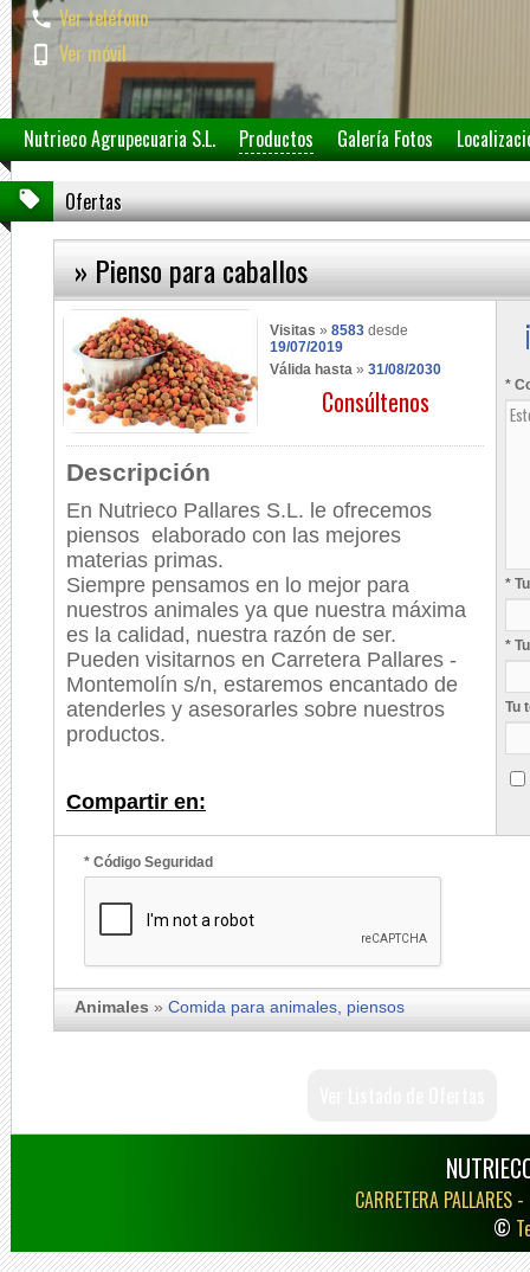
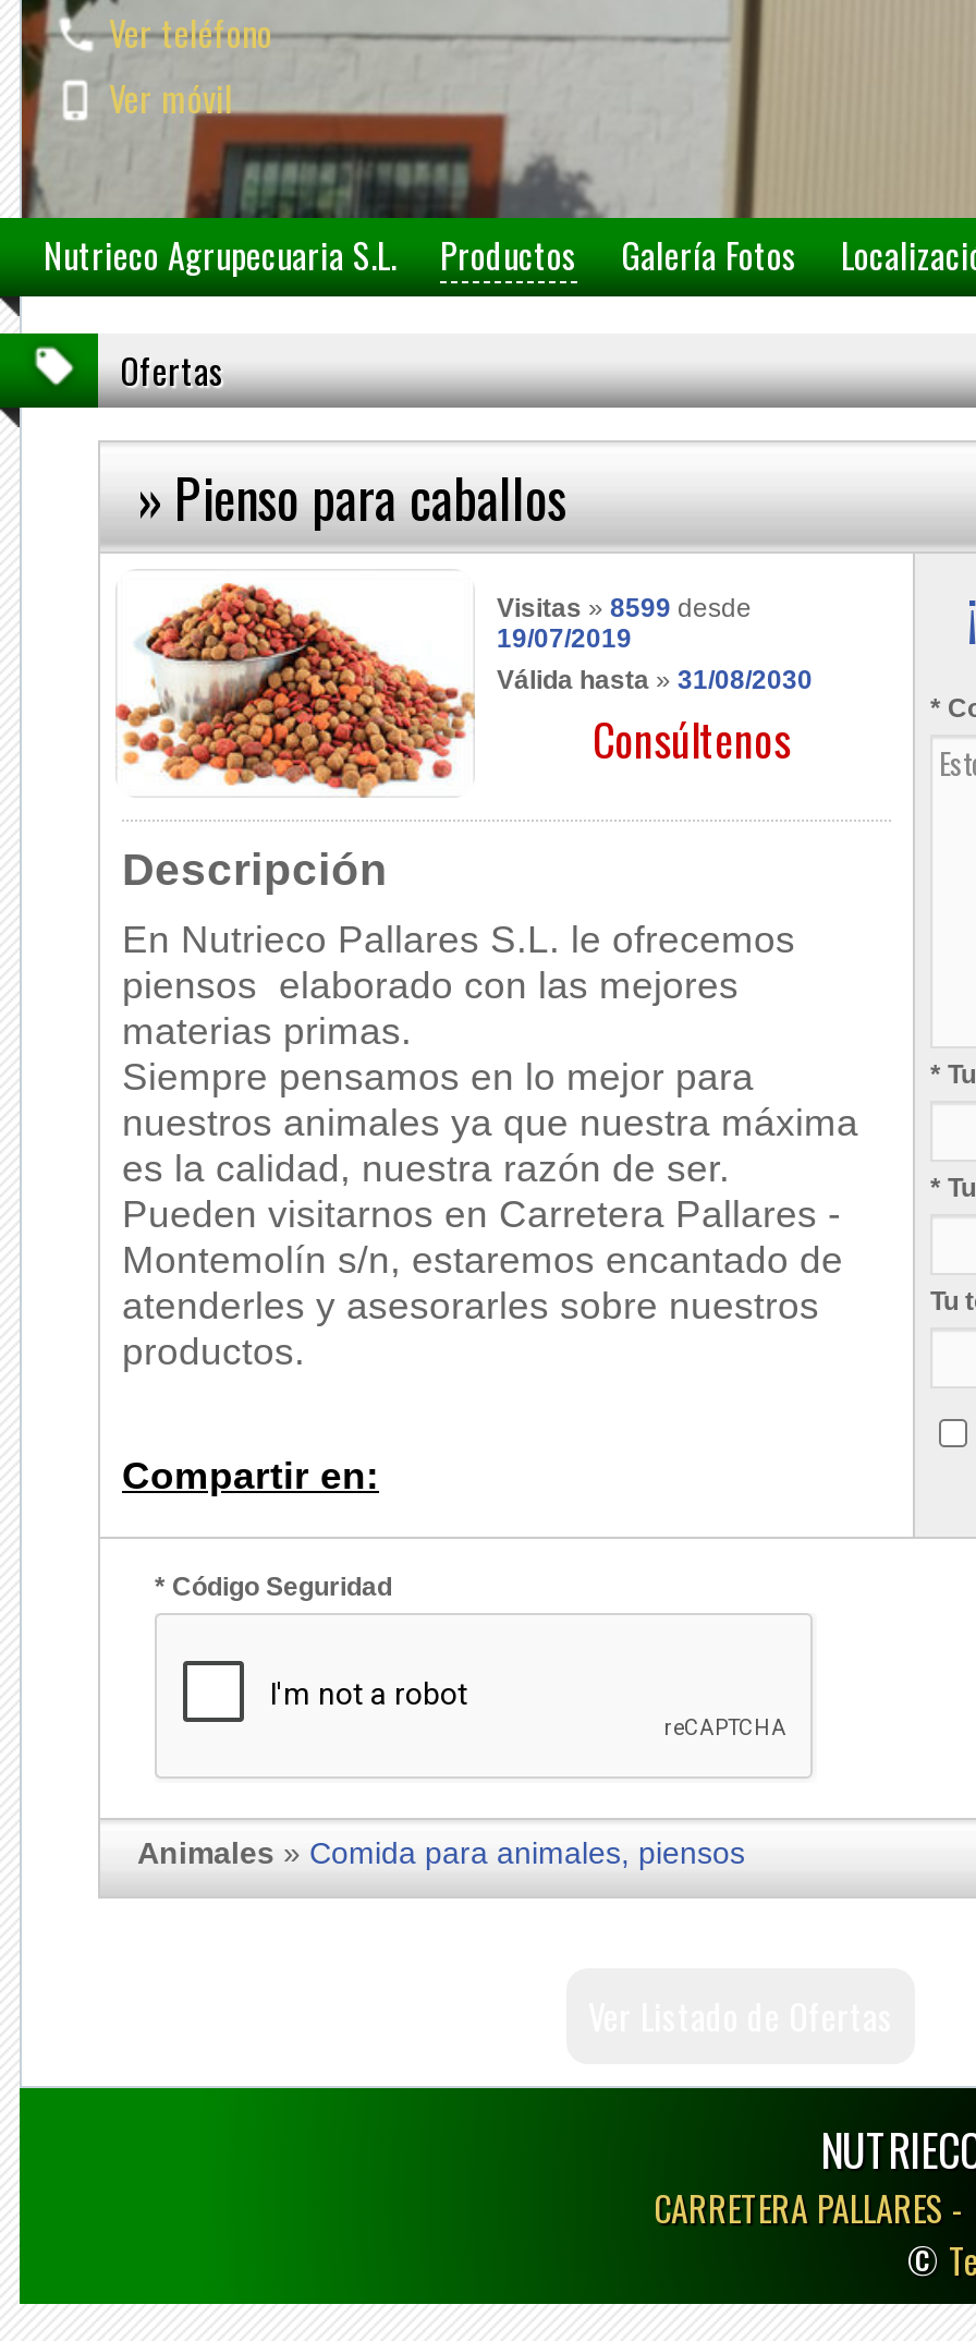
- Visitas» 8583 desde
+ Visitas» 8599 desde
